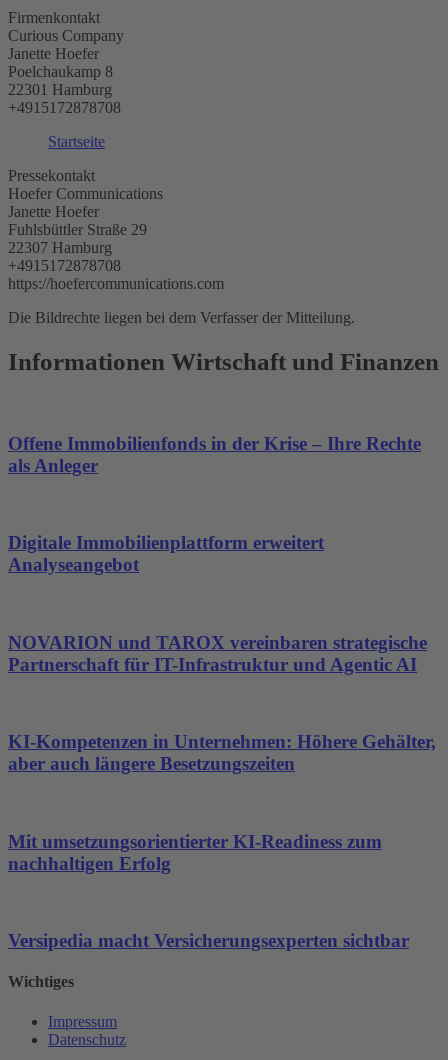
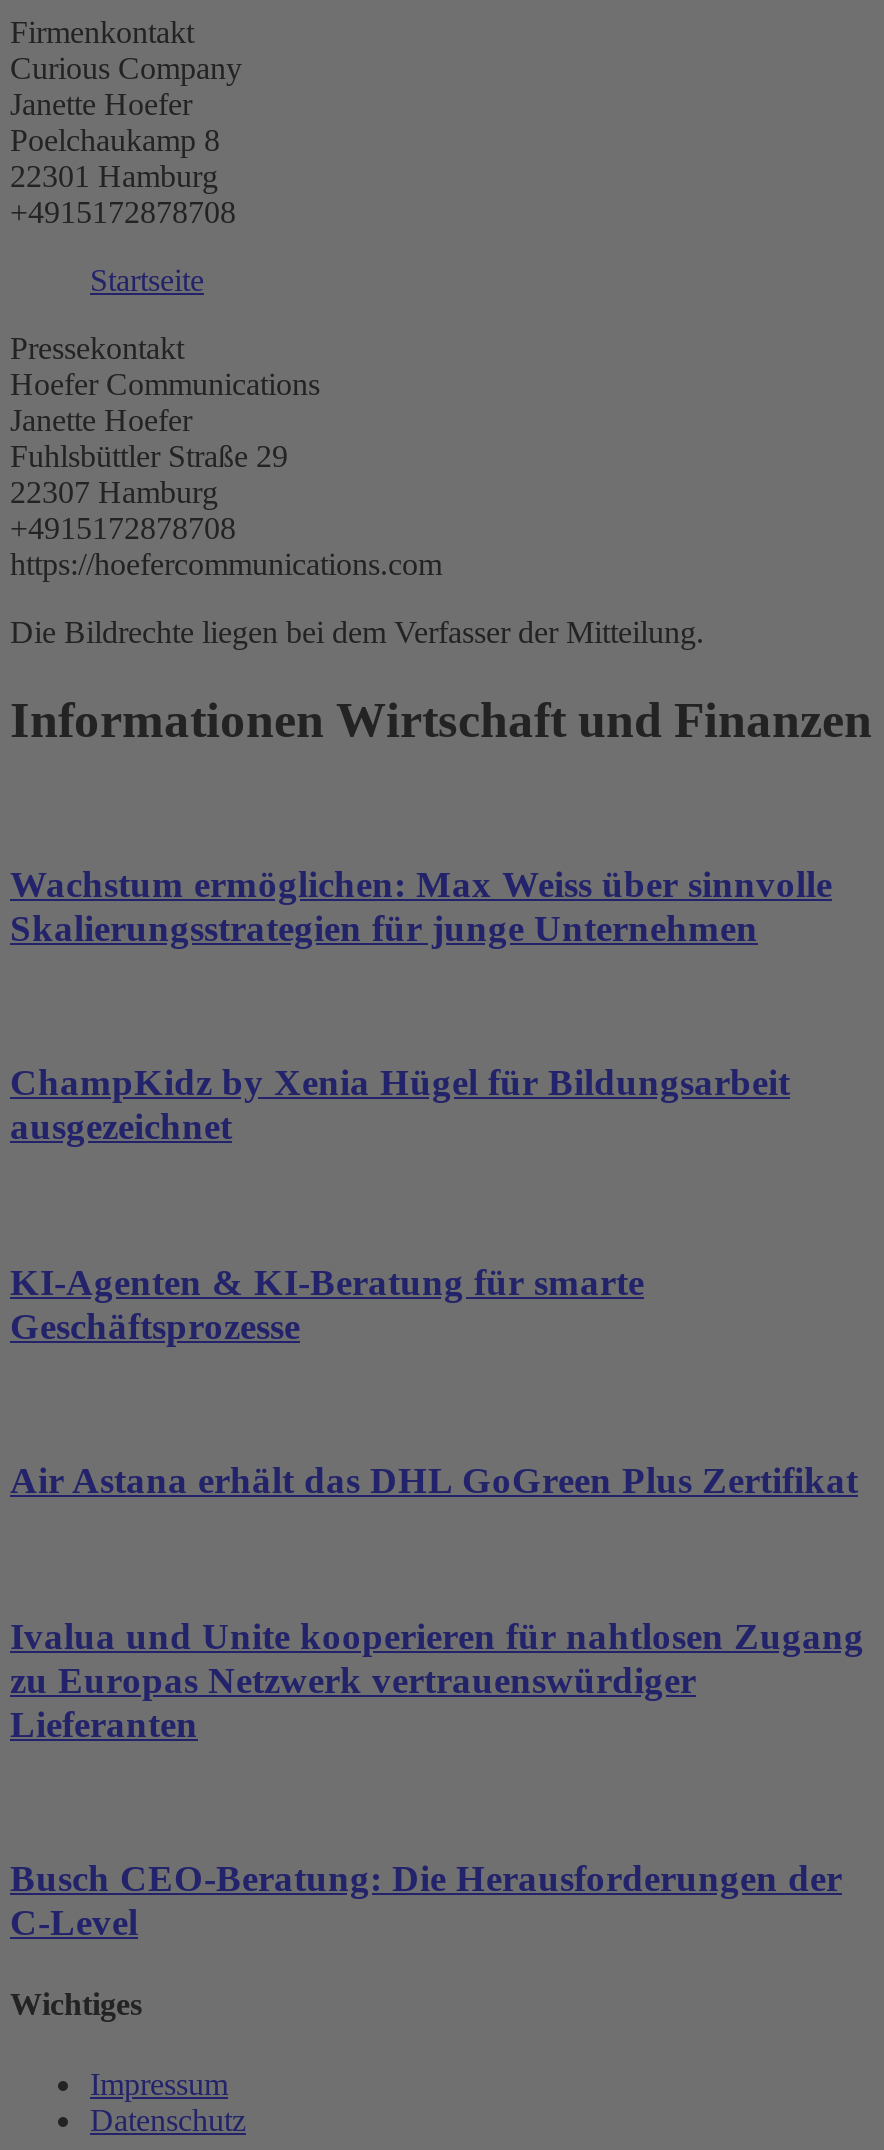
- Offene Immobilienfonds in der Krise – Ihre Rechte
- als Anleger
+ Wachstum ermöglichen: Max Weiss über sinnvolle
+ Skalierungsstrategien für junge Unternehmen

- Digitale Immobilienplattform erweitert
- Analyseangebot
+ ChampKidz by Xenia Hügel für Bildungsarbeit
+ ausgezeichnet

- NOVARION und TAROX vereinbaren strategische
- Partnerschaft für IT-Infrastruktur und Agentic AI
+ KI-Agenten & KI-Beratung für smarte
+ Geschäftsprozesse

- KI-Kompetenzen in Unternehmen: Höhere Gehälter,
- aber auch längere Besetzungszeiten
+ Air Astana erhält das DHL GoGreen Plus Zertifikat

- Mit umsetzungsorientierter KI-Readiness zum
- nachhaltigen Erfolg
+ Ivalua und Unite kooperieren für nahtlosen Zugang
+ zu Europas Netzwerk vertrauenswürdiger
+ Lieferanten

- Versipedia macht Versicherungsexperten sichtbar
+ Busch CEO-Beratung: Die Herausforderungen der
+ C-Level
